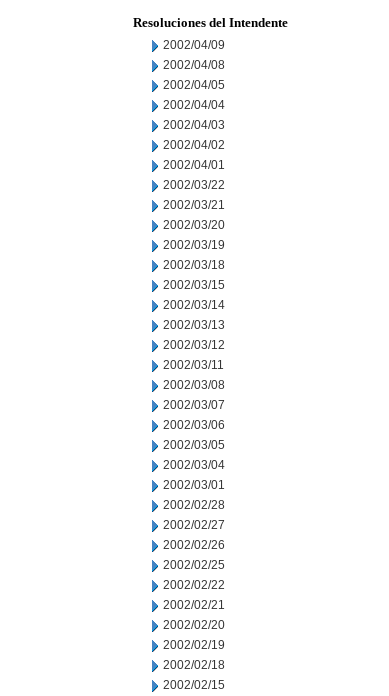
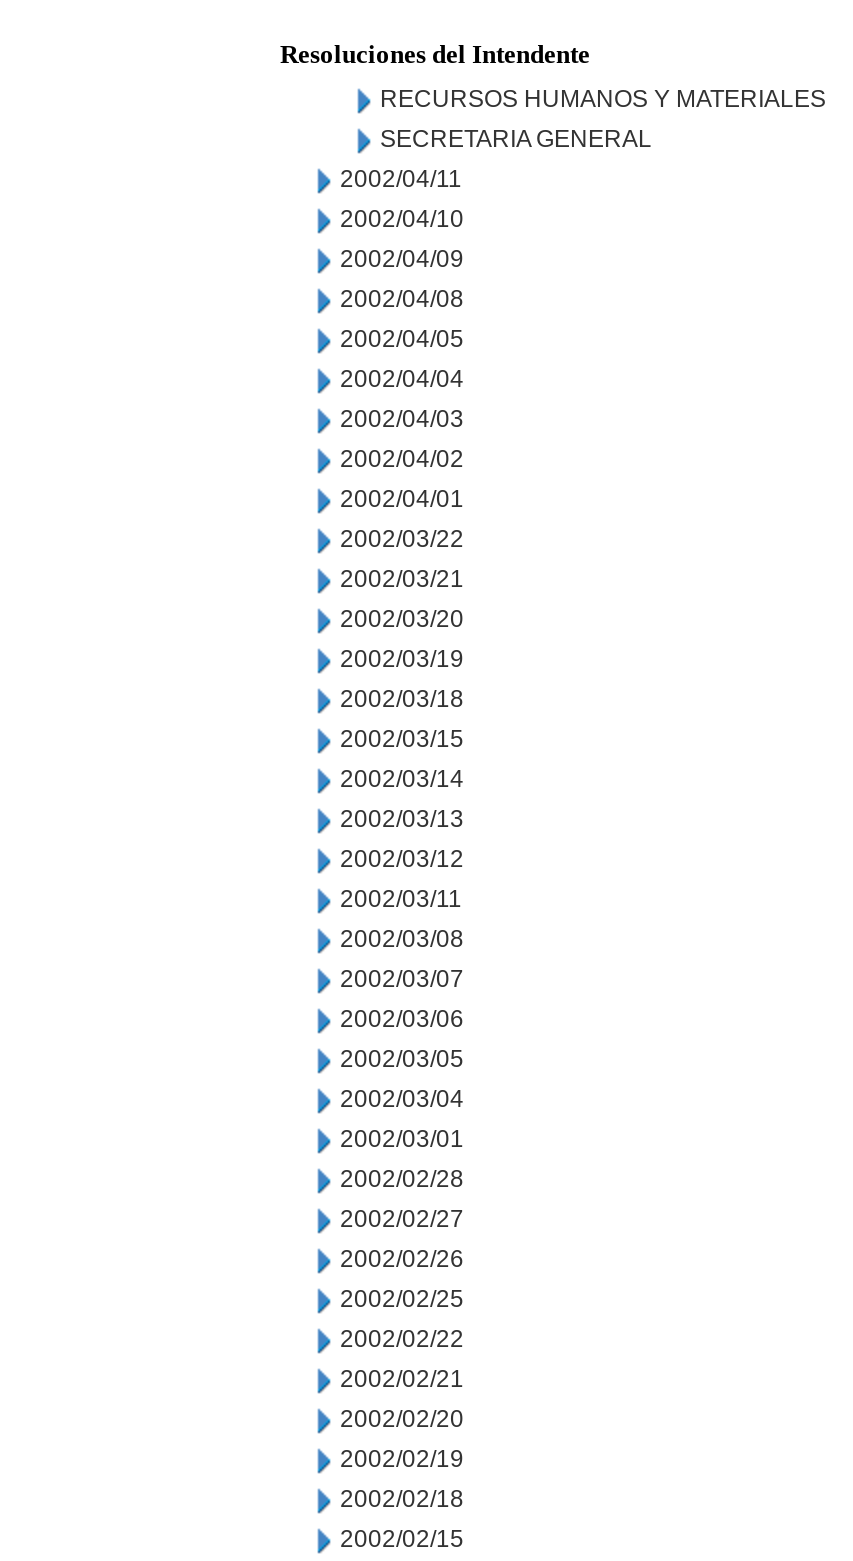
+ RECURSOS HUMANOS Y MATERIALES
+ SECRETARIA GENERAL
+ 2002/04/11
+ 2002/04/10
